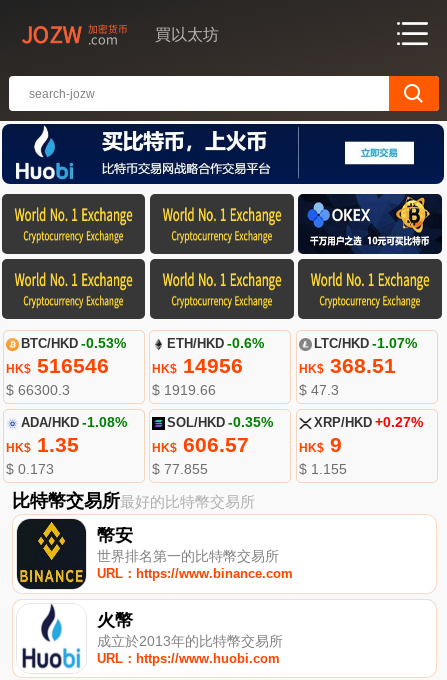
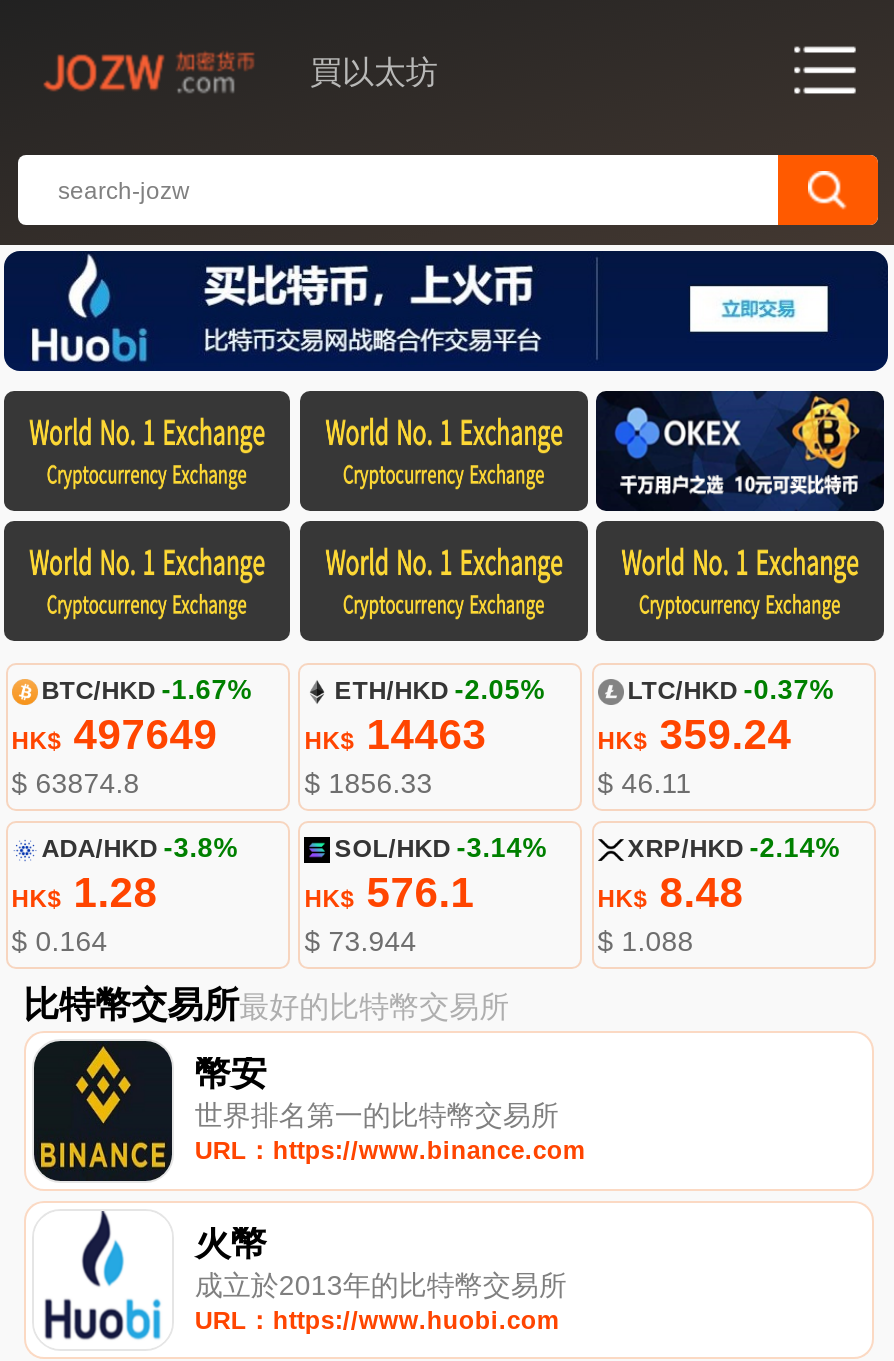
- BTC/HKD -0.53%
- HK$516546
- $ 66300.3
+ BTC/HKD -1.67%
+ HK$497649
+ $ 63874.8

- ETH/HKD -0.6%
- HK$14956
- $ 1919.66
+ ETH/HKD -2.05%
+ HK$14463
+ $ 1856.33

- LTC/HKD -1.07%
- HK$368.51
- $ 47.3
+ LTC/HKD -0.37%
+ HK$359.24
+ $ 46.11

- ADA/HKD -1.08%
- HK$1.35
- $ 0.173
+ ADA/HKD -3.8%
+ HK$1.28
+ $ 0.164

- SOL/HKD -0.35%
- HK$606.57
- $ 77.855
+ SOL/HKD -3.14%
+ HK$576.1
+ $ 73.944

- XRP/HKD +0.27%
- HK$9
- $ 1.155
+ XRP/HKD -2.14%
+ HK$8.48
+ $ 1.088
